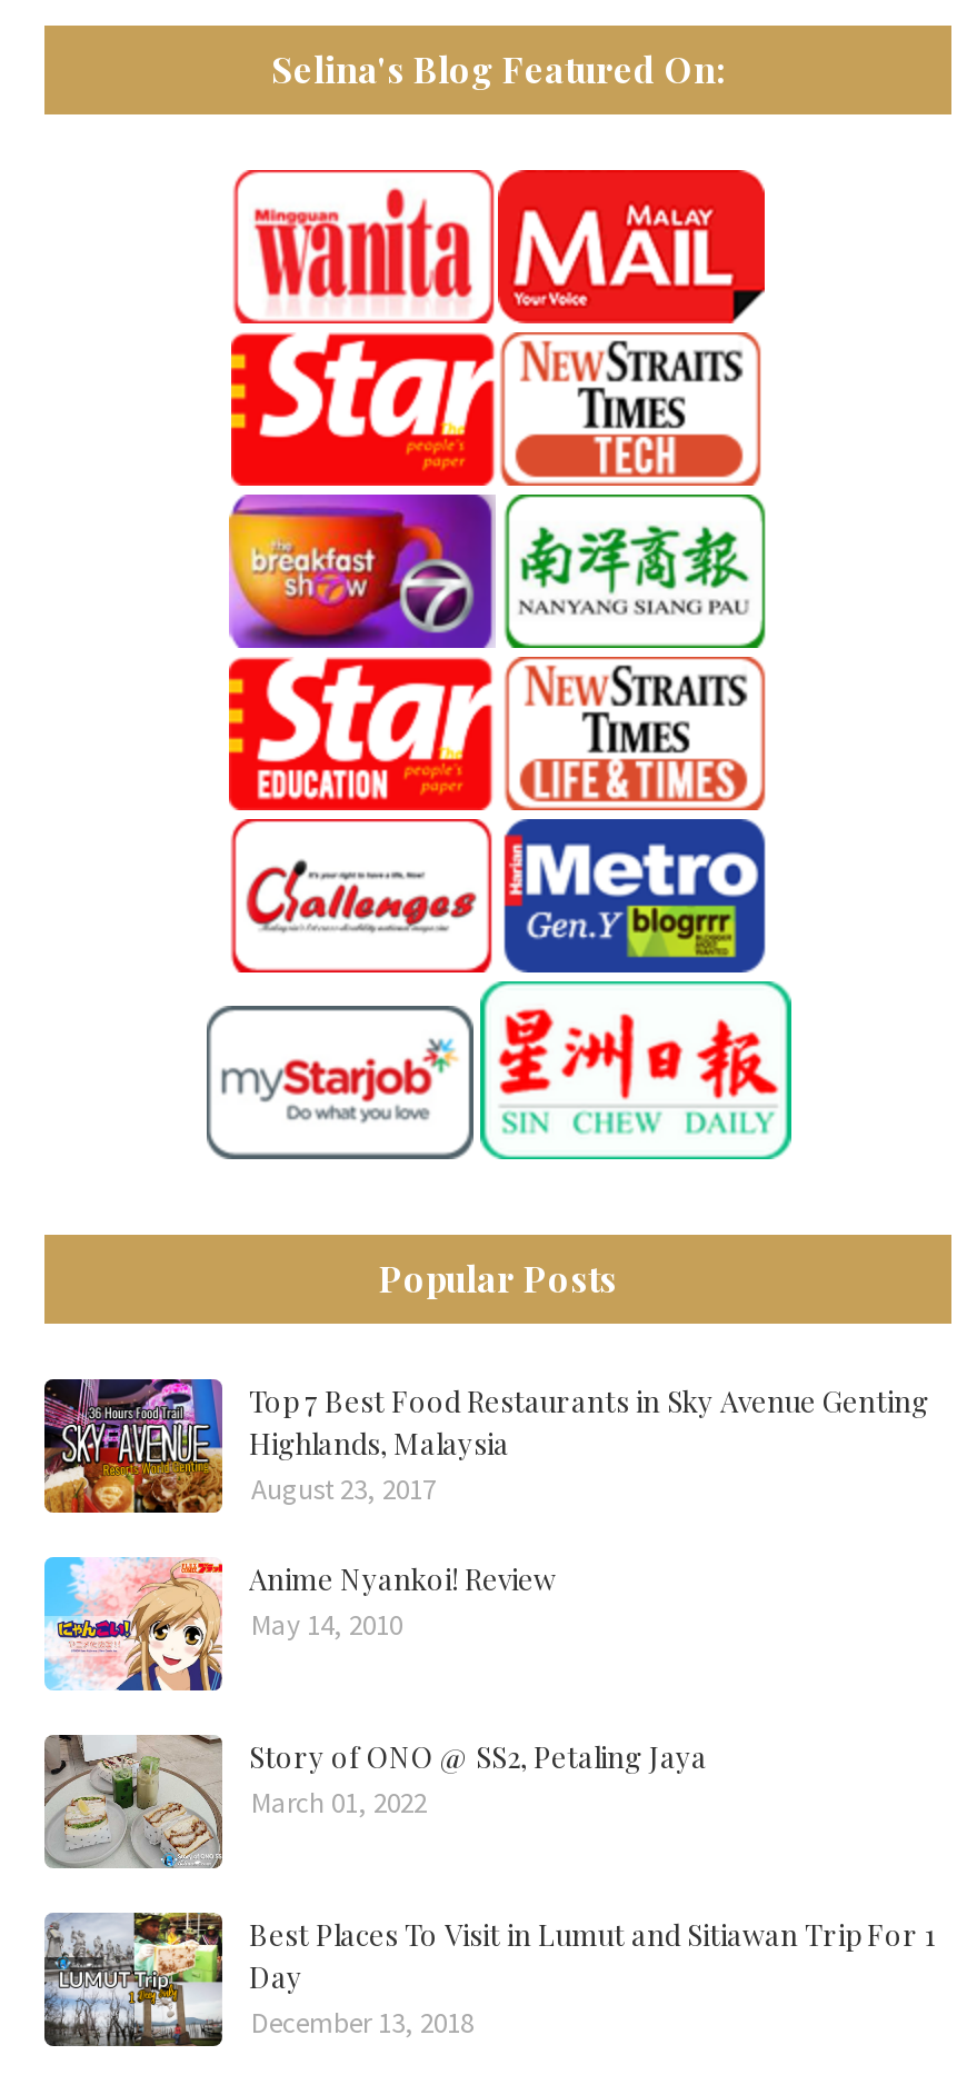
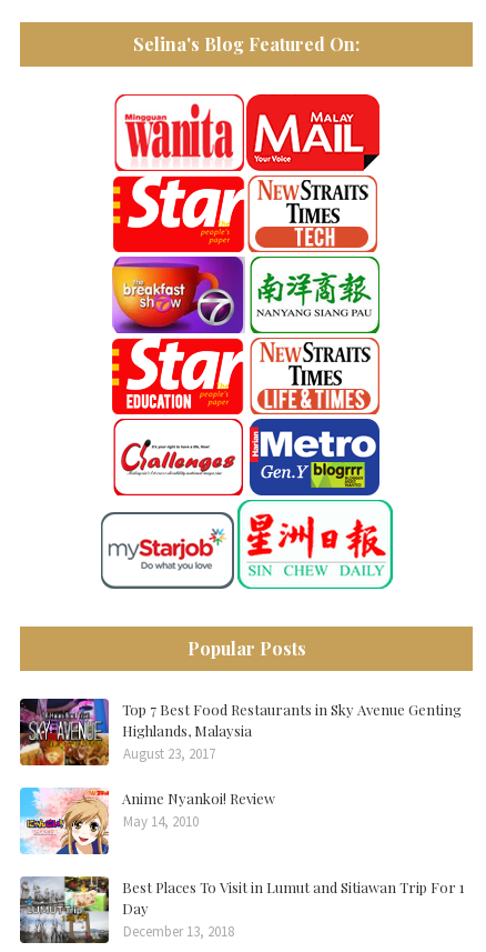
- [image]
- Story of ONO @ SS2, Petaling Jaya
- March 01, 2022
